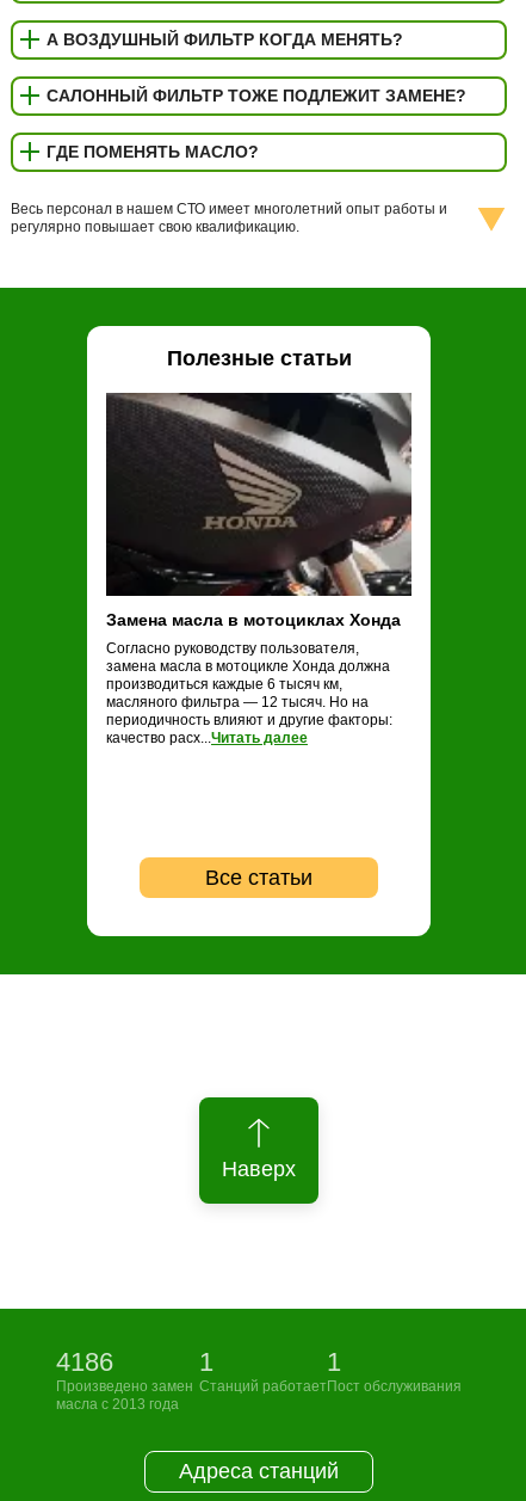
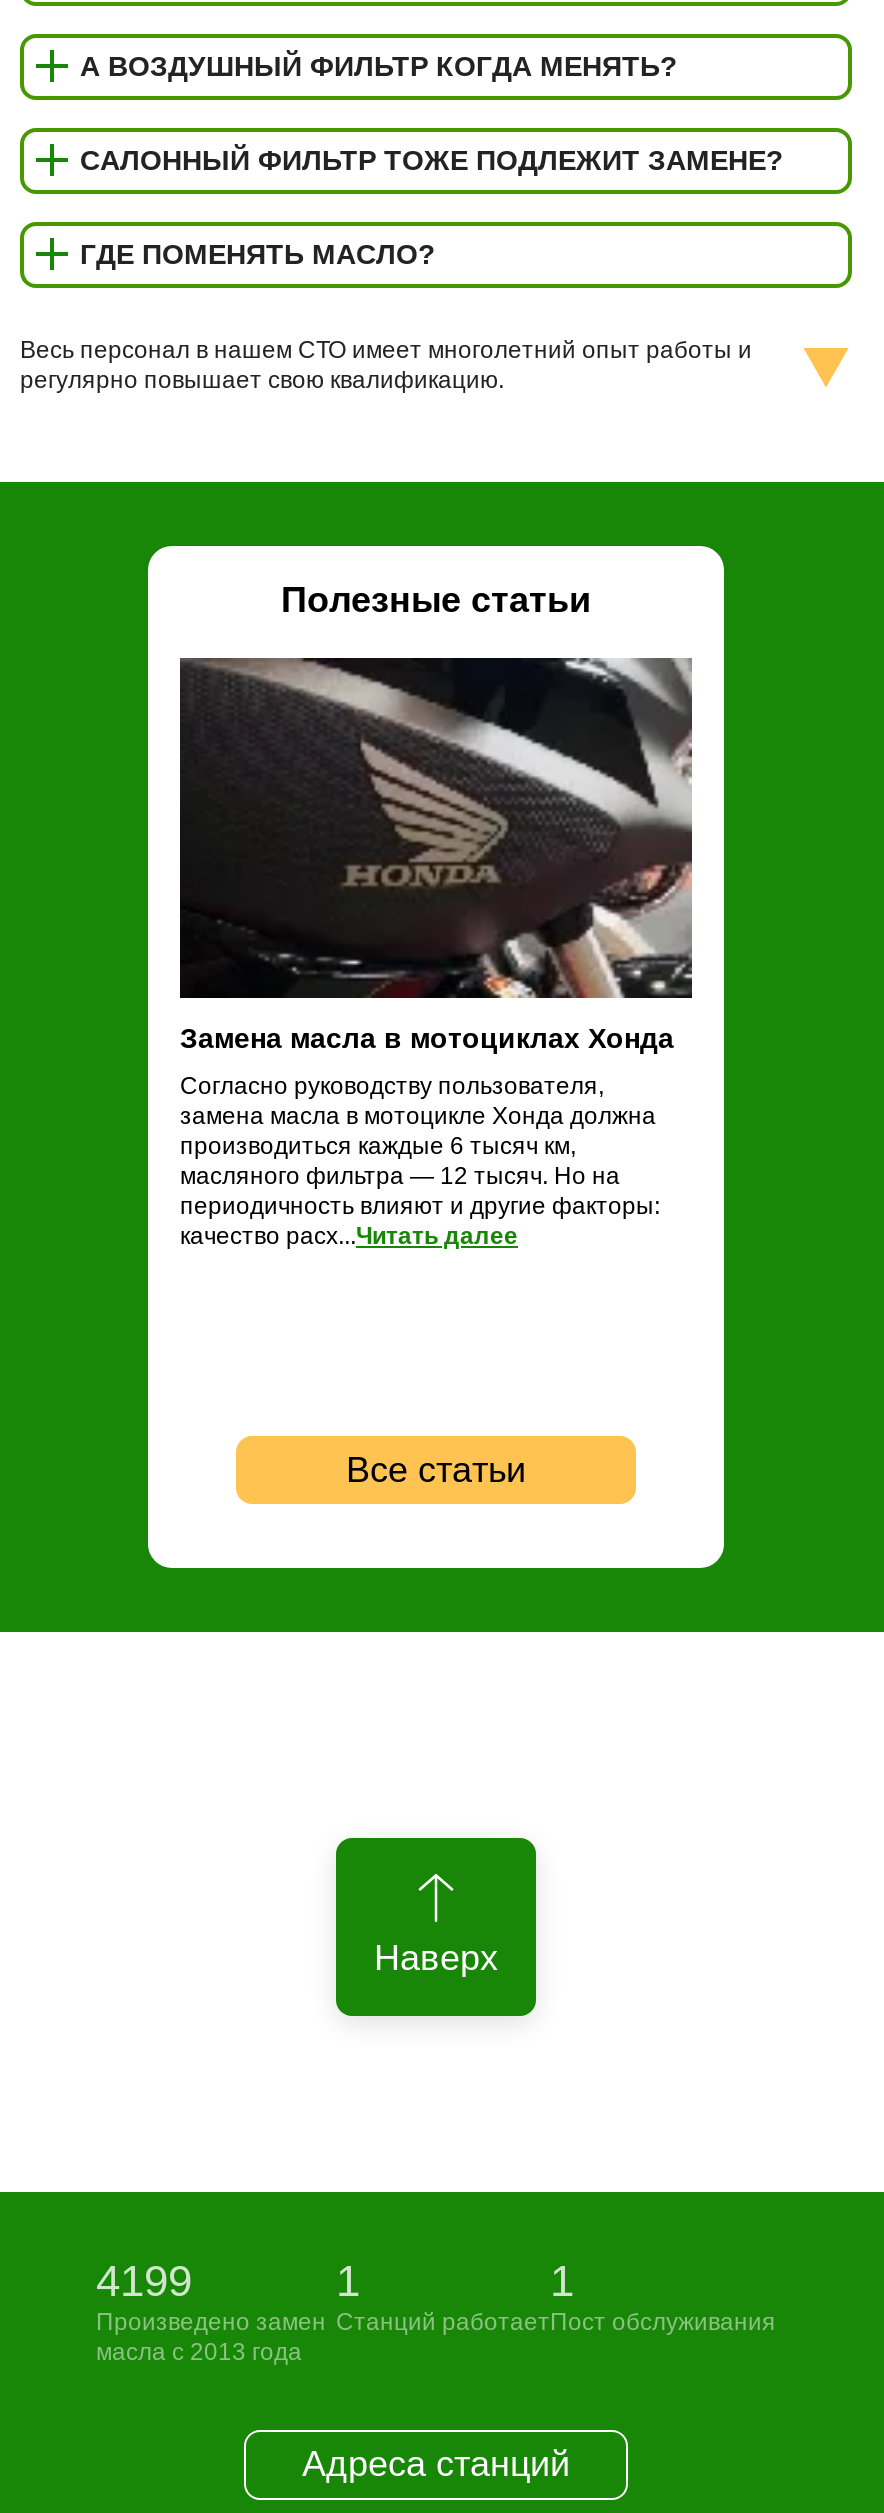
- 4186
+ 4199
